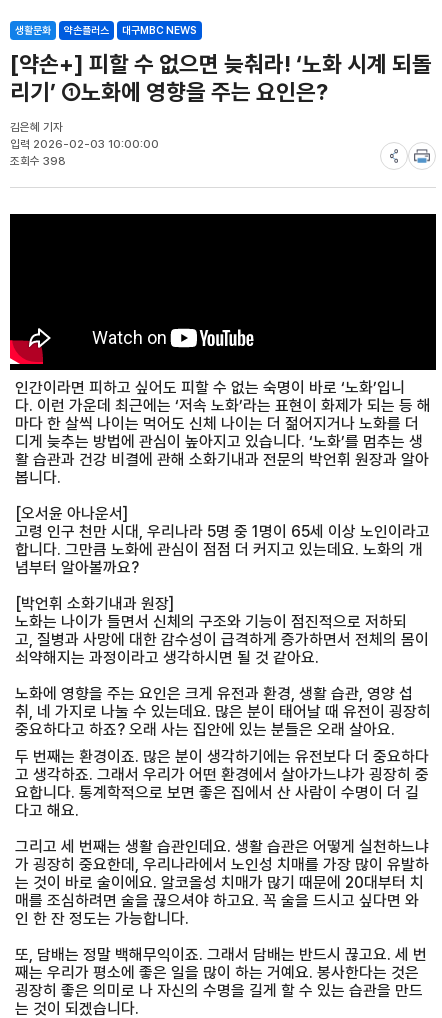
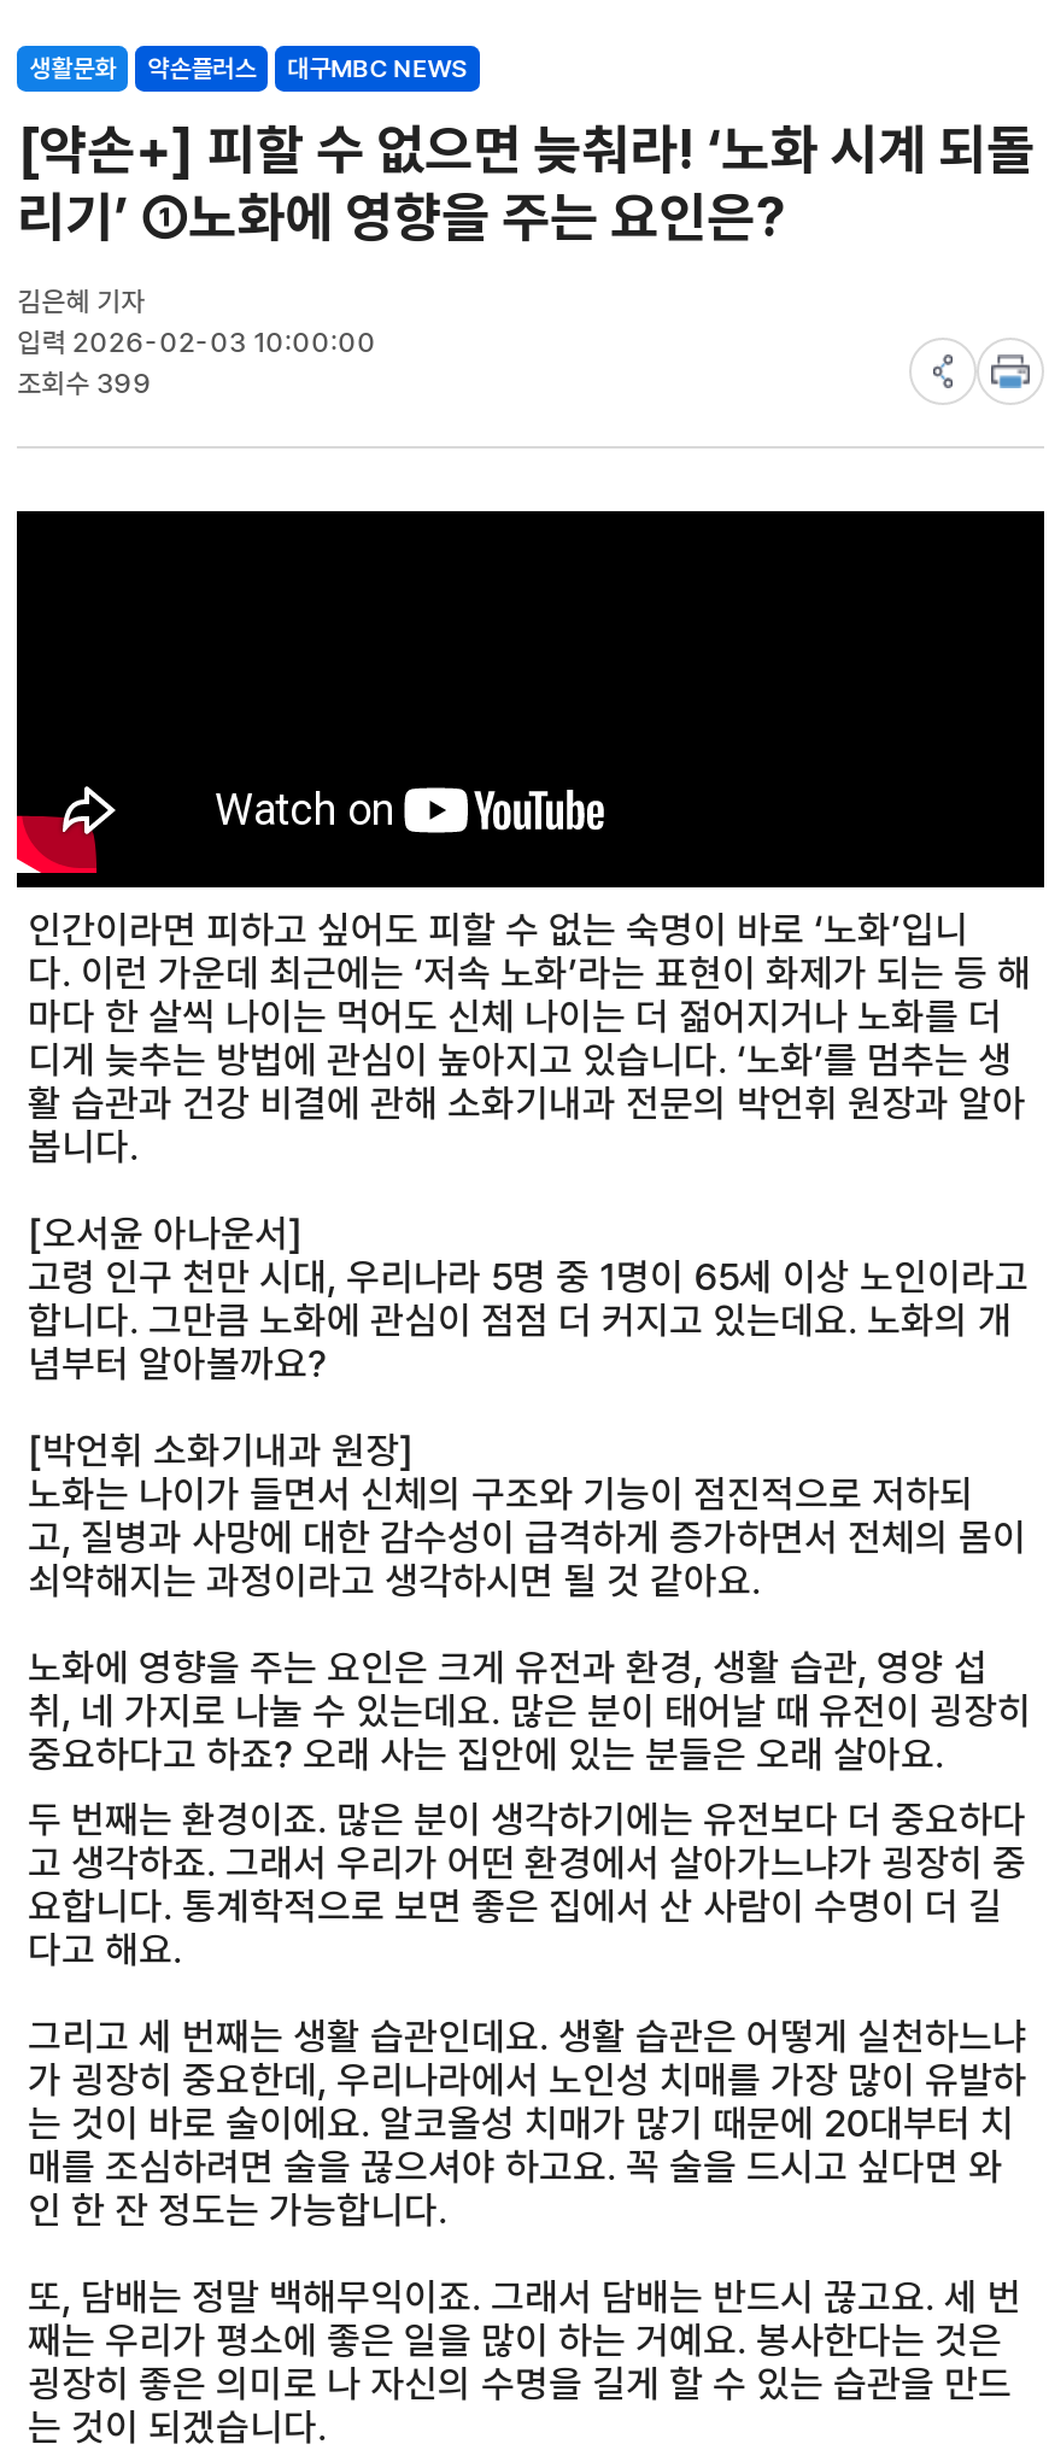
- 조회수 398
+ 조회수 399
